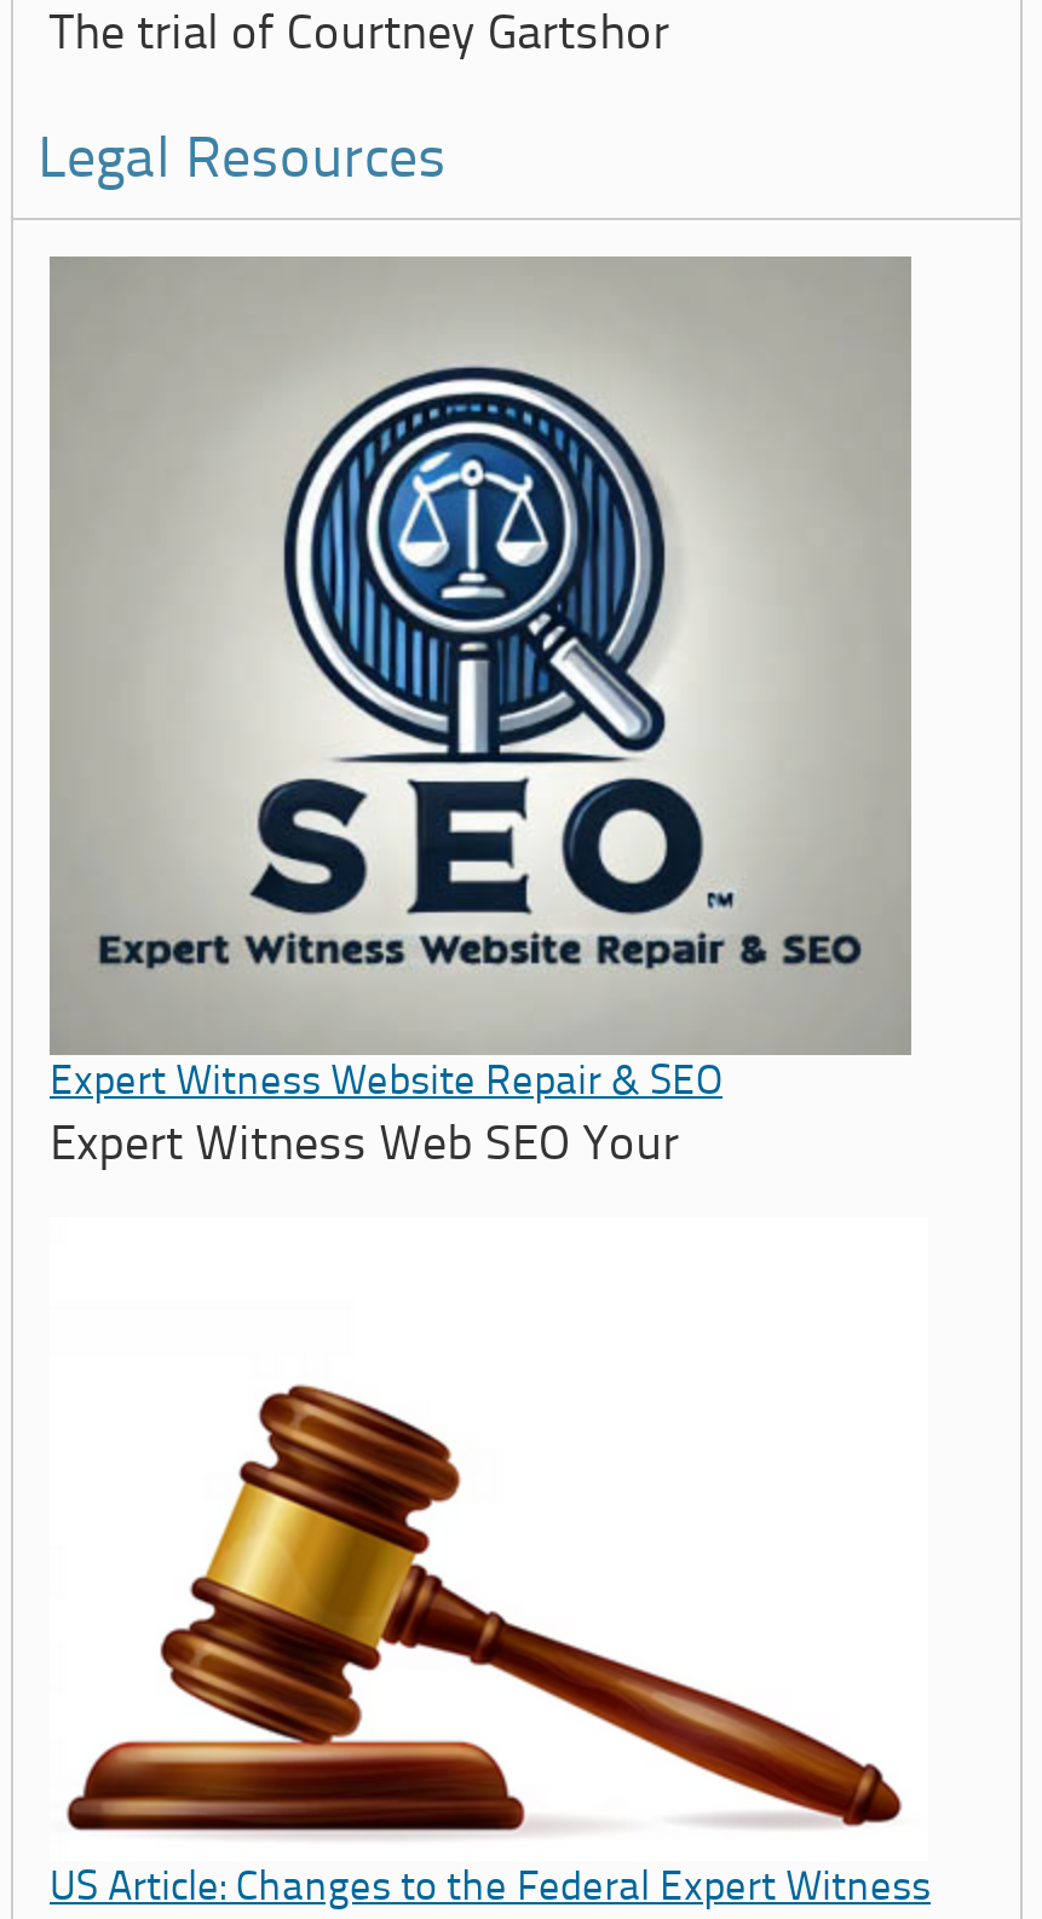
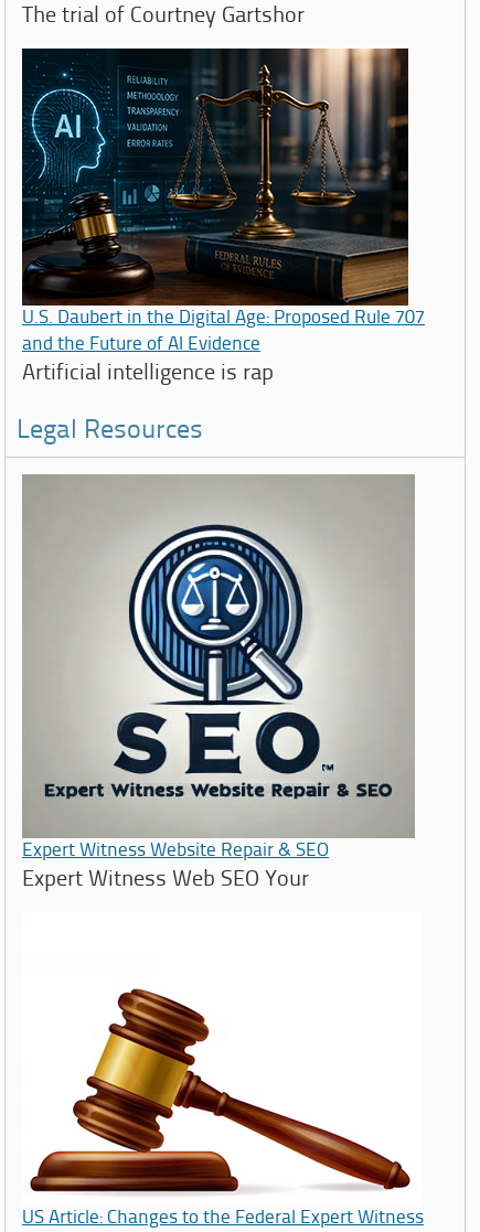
+ [image]
+ U.S. Daubert in the Digital Age: Proposed Rule 707
+ and the Future of AI Evidence
+ Artificial intelligence is rap
